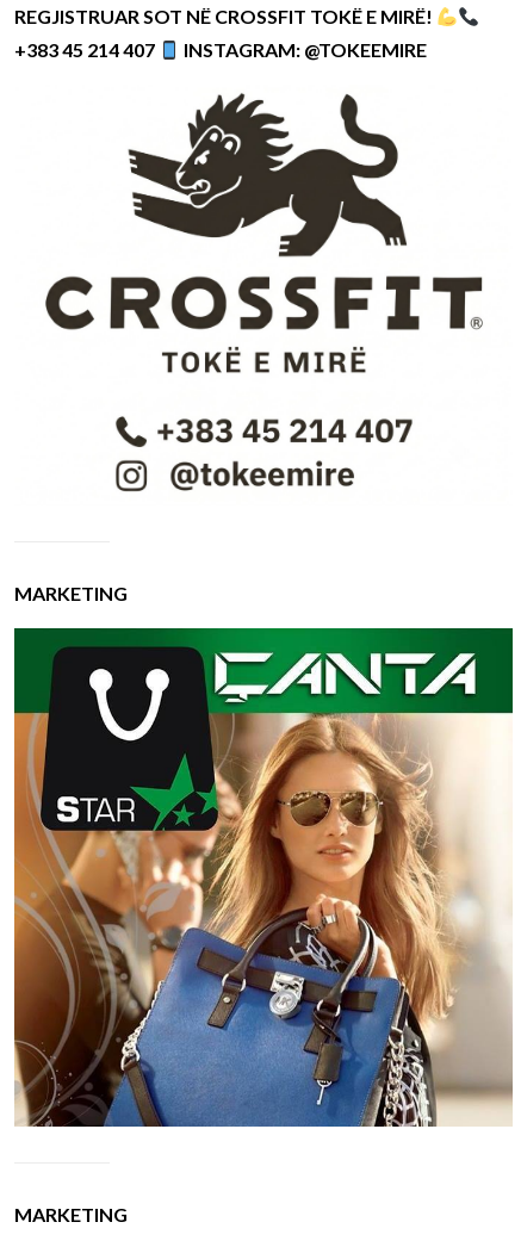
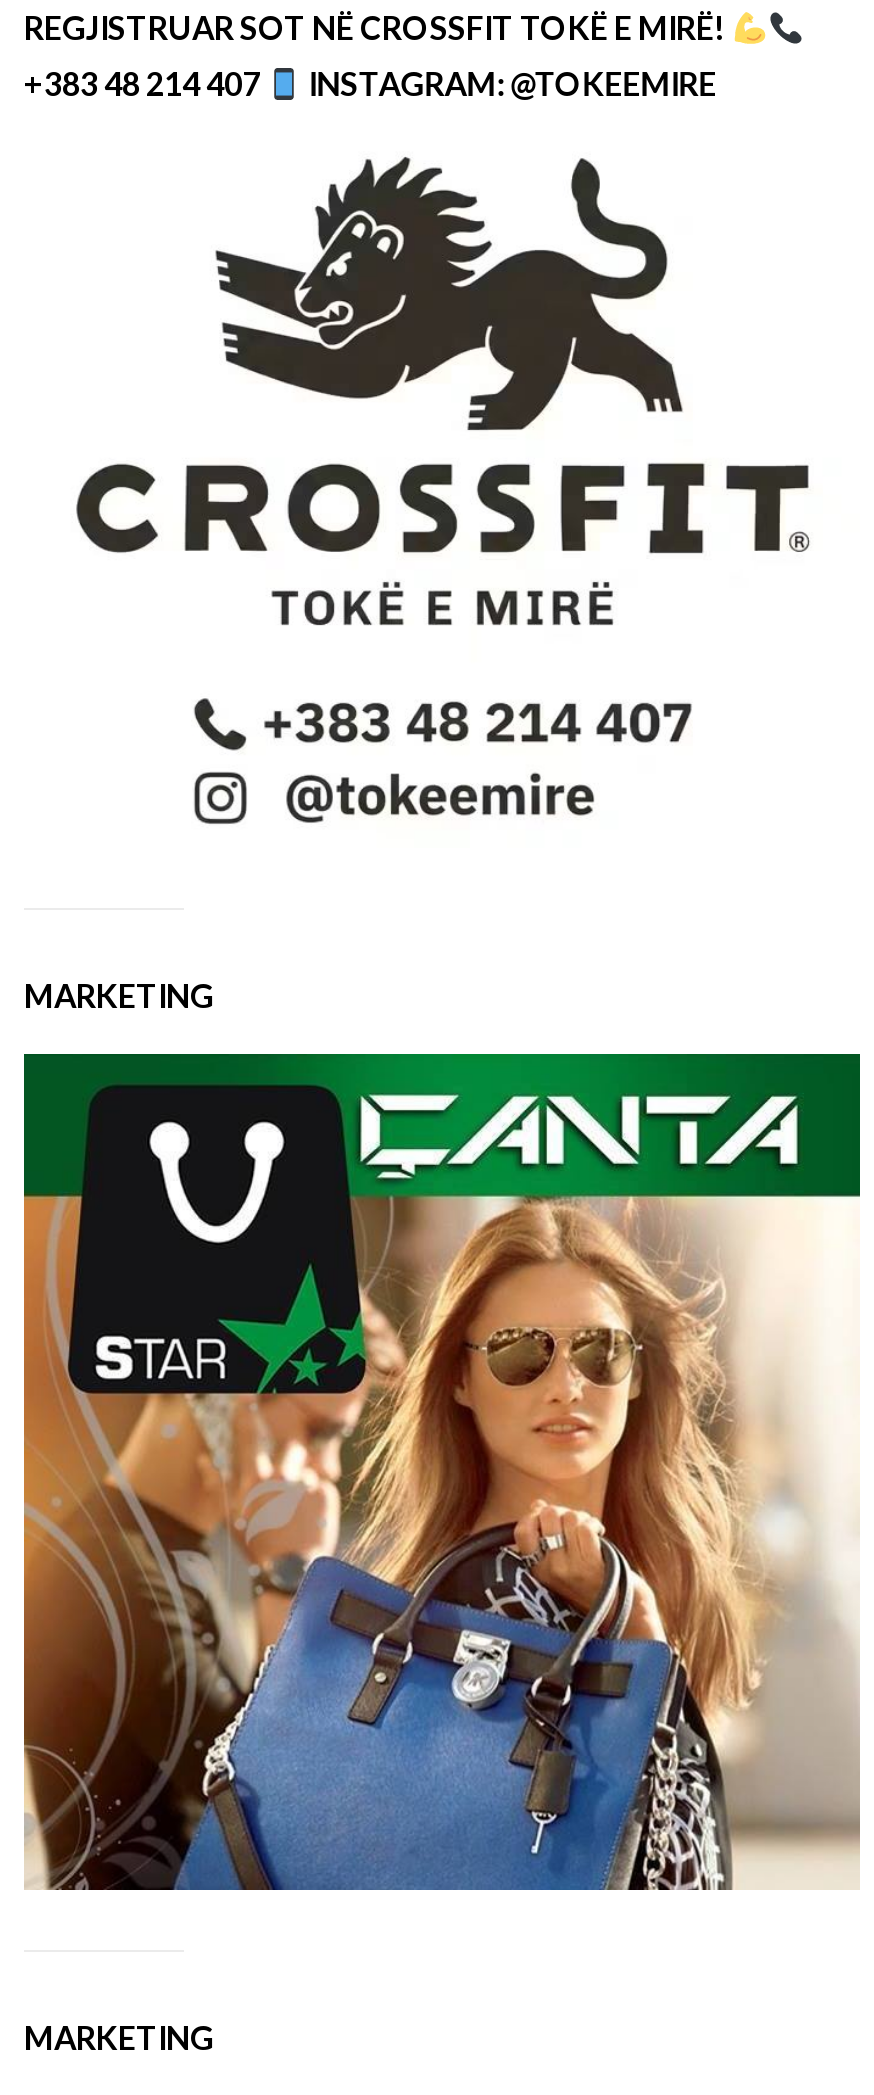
- +383 45 214 407 INSTAGRAM: @TOKEEMIRE
+ +383 48 214 407 INSTAGRAM: @TOKEEMIRE
